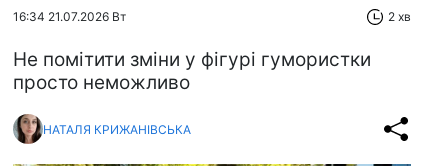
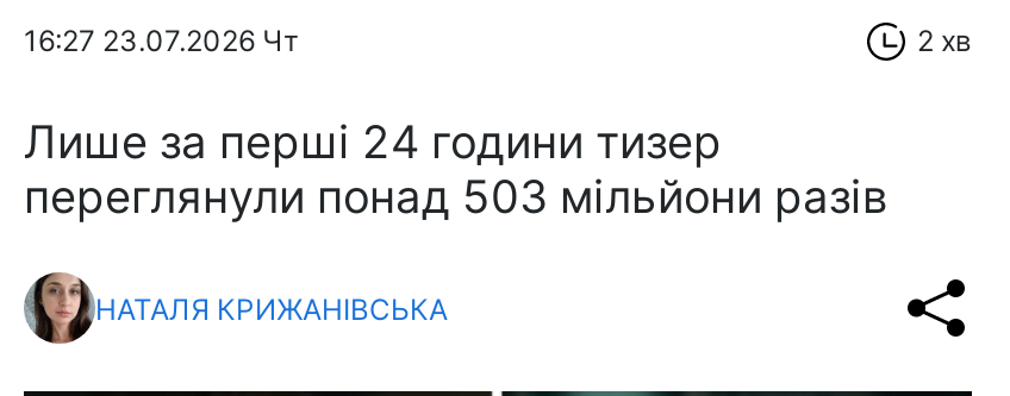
- 16:34 21.07.2026 Вт
+ 16:27 23.07.2026 Чт

- Не помітити зміни у фігурі гумористки
- просто неможливо
+ Лише за перші 24 години тизер
+ переглянули понад 503 мільйони разів
